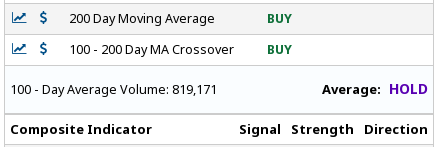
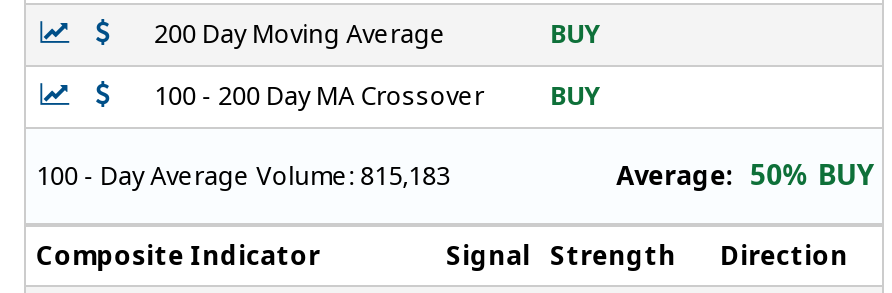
- 100 - Day Average Volume: 819,171
- Average: HOLD
+ 100 - Day Average Volume: 815,183
+ Average: 50% BUY
